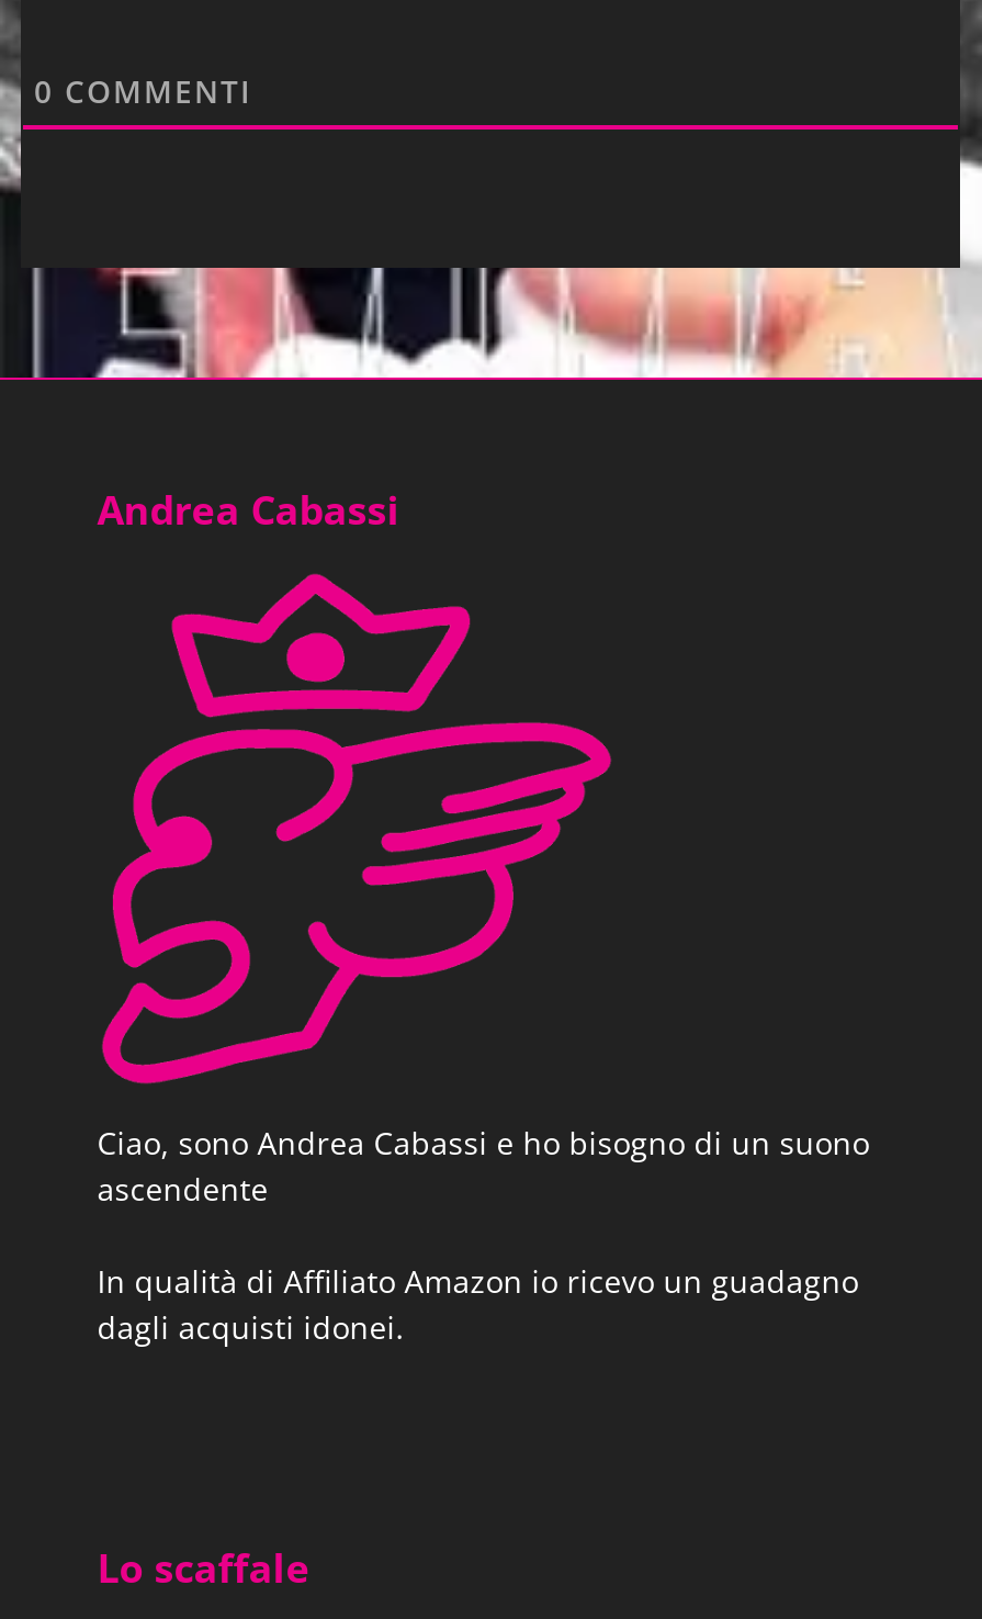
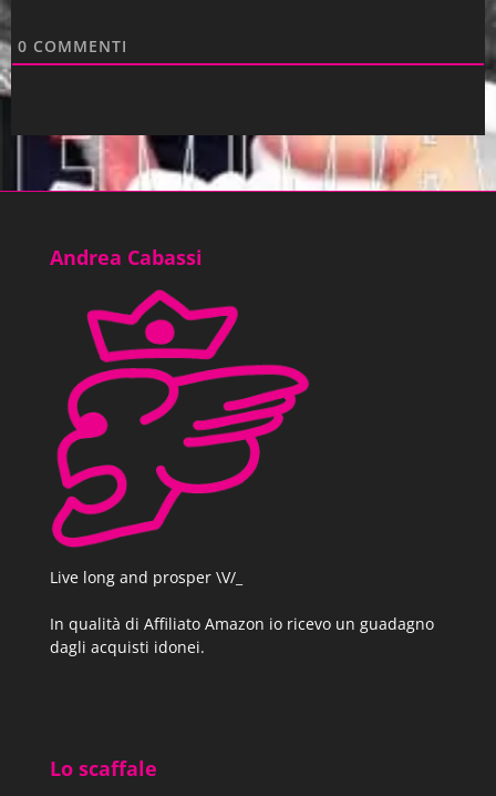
- Ciao, sono Andrea Cabassi e ho bisogno di un suono
- ascendente
+ Live long and prosper \V/_
